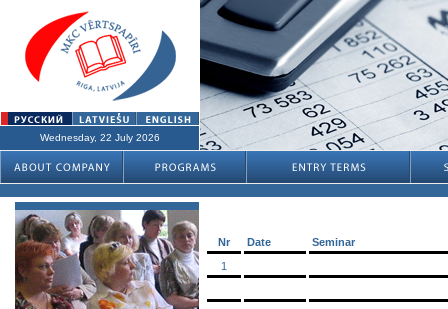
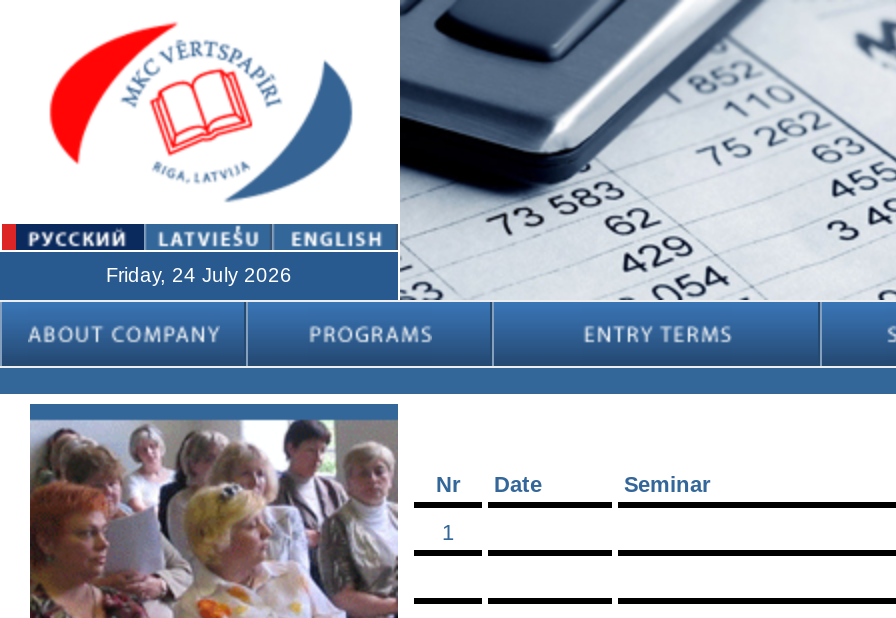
- Wednesday, 22 July 2026
+ Friday, 24 July 2026
